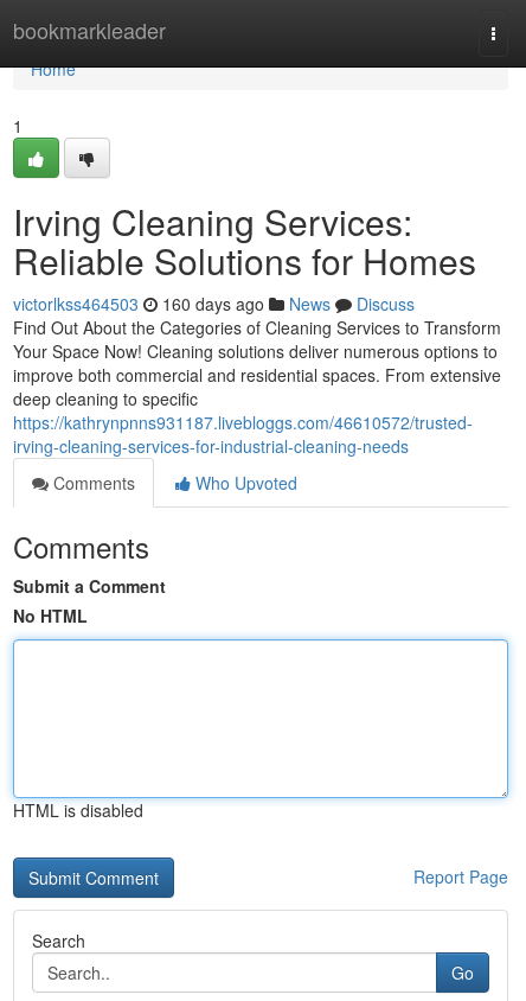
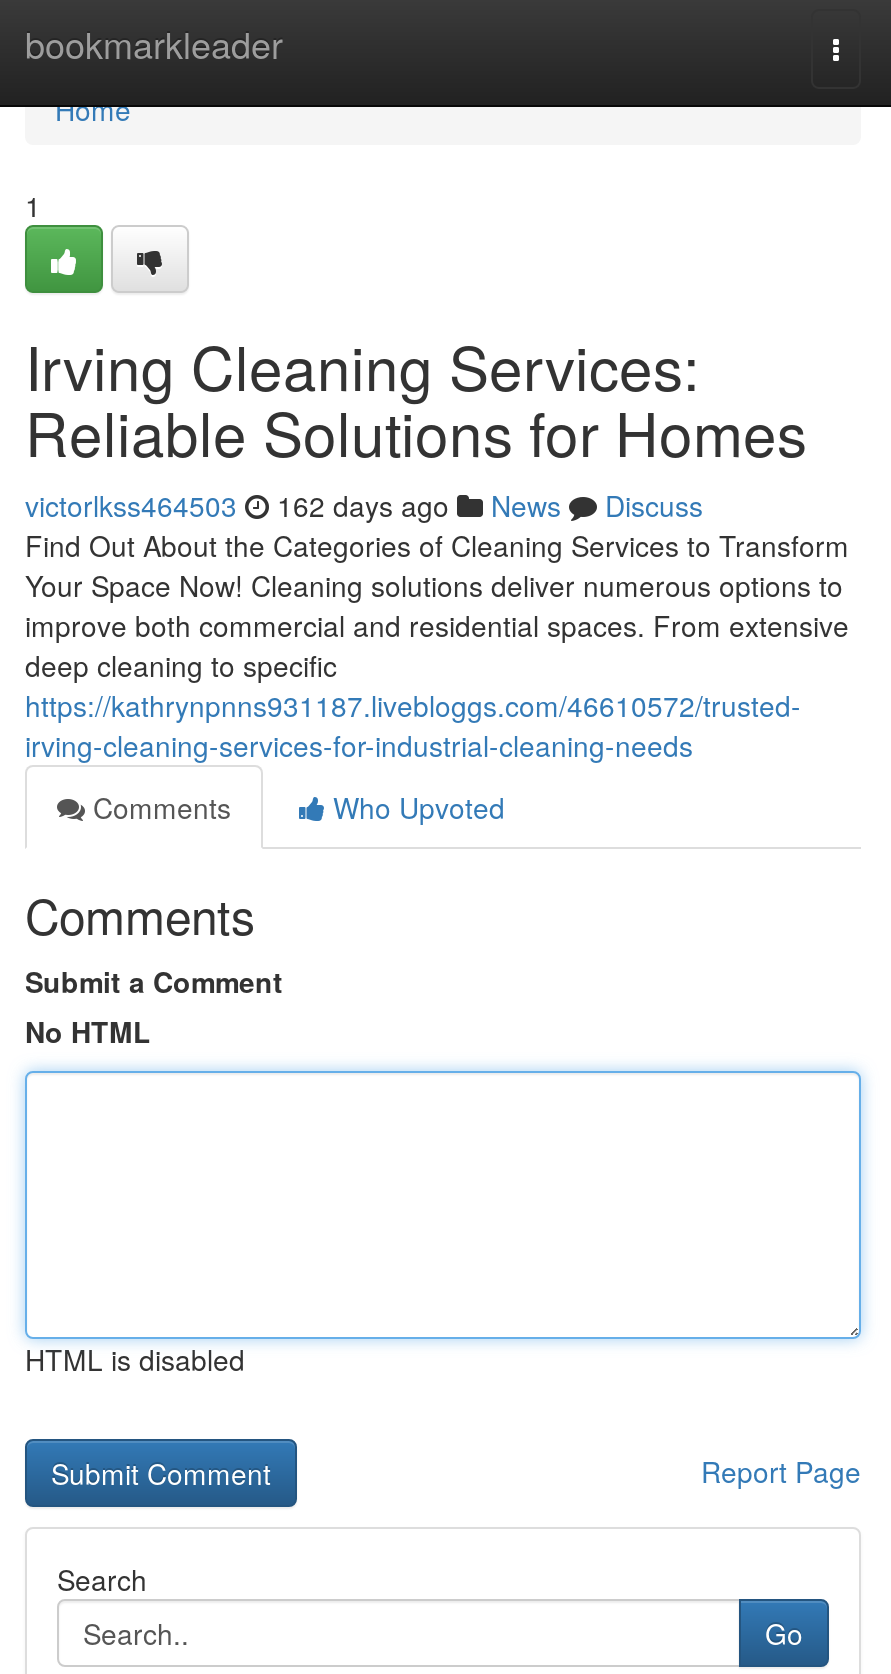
- victorlkss464503 160 days ago News Discuss
+ victorlkss464503 162 days ago News Discuss
